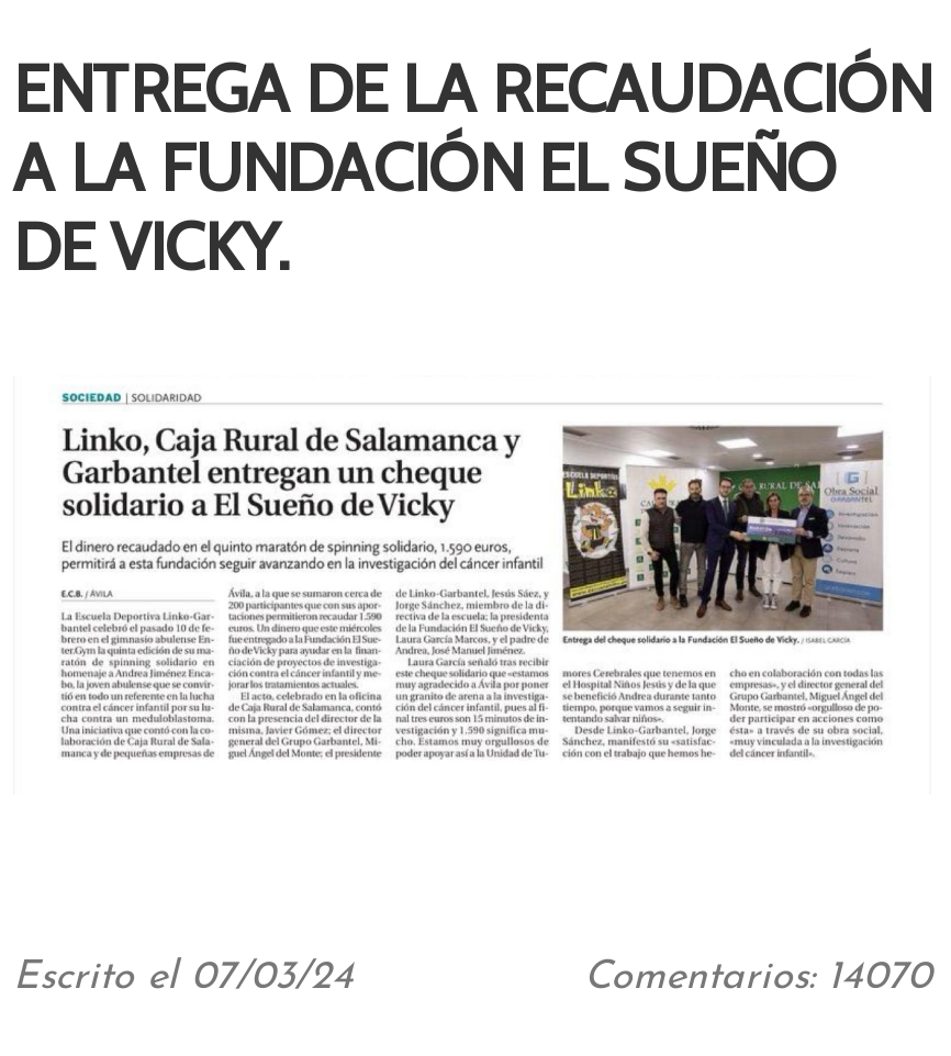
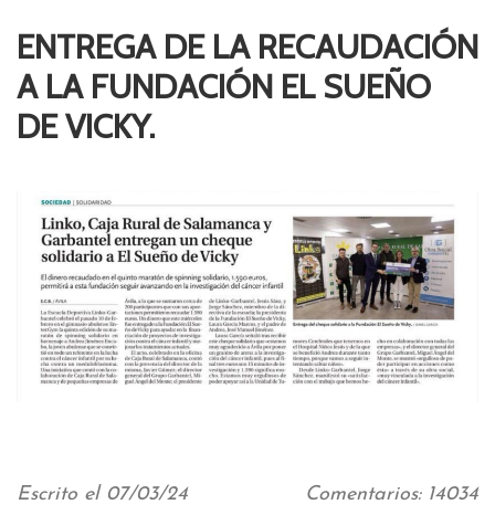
- Comentarios: 14070
+ Comentarios: 14034
